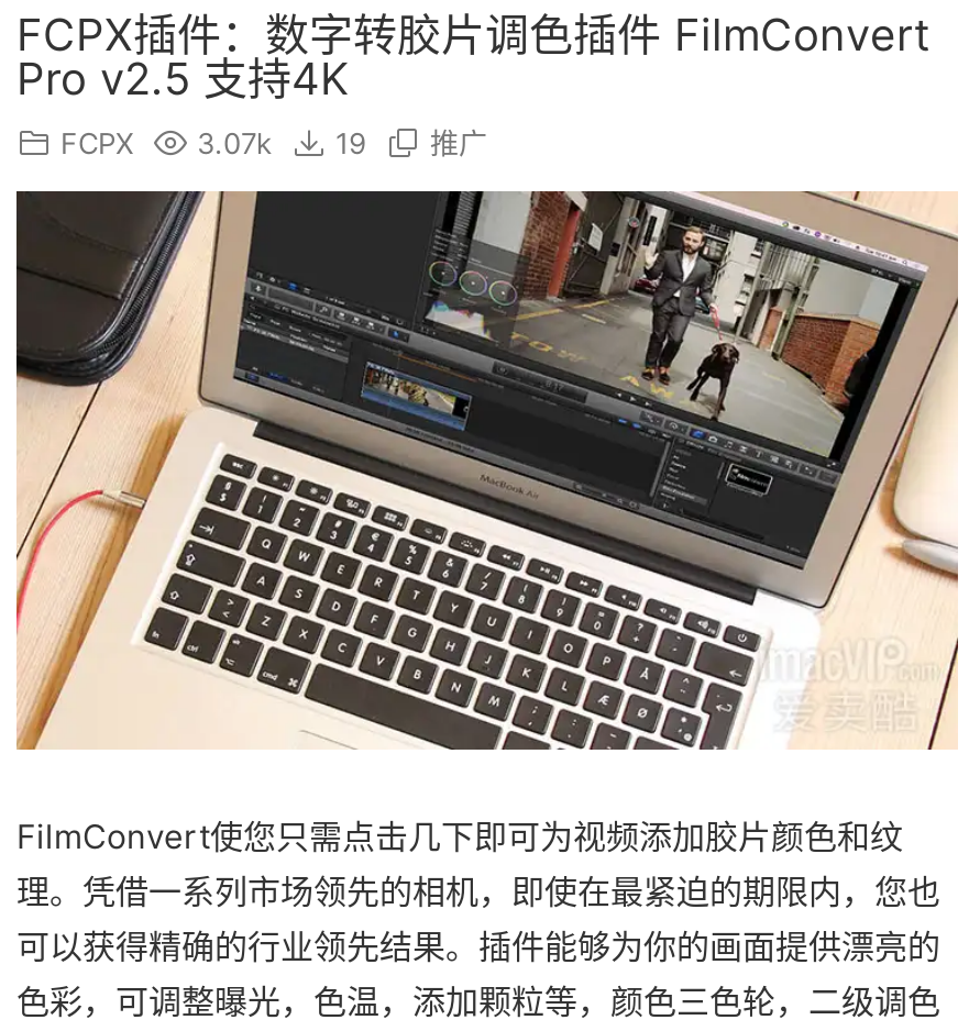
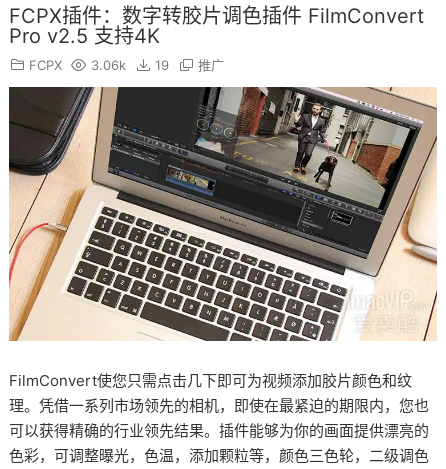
- FCPX 3.07k 19 推广
+ FCPX 3.06k 19 推广
